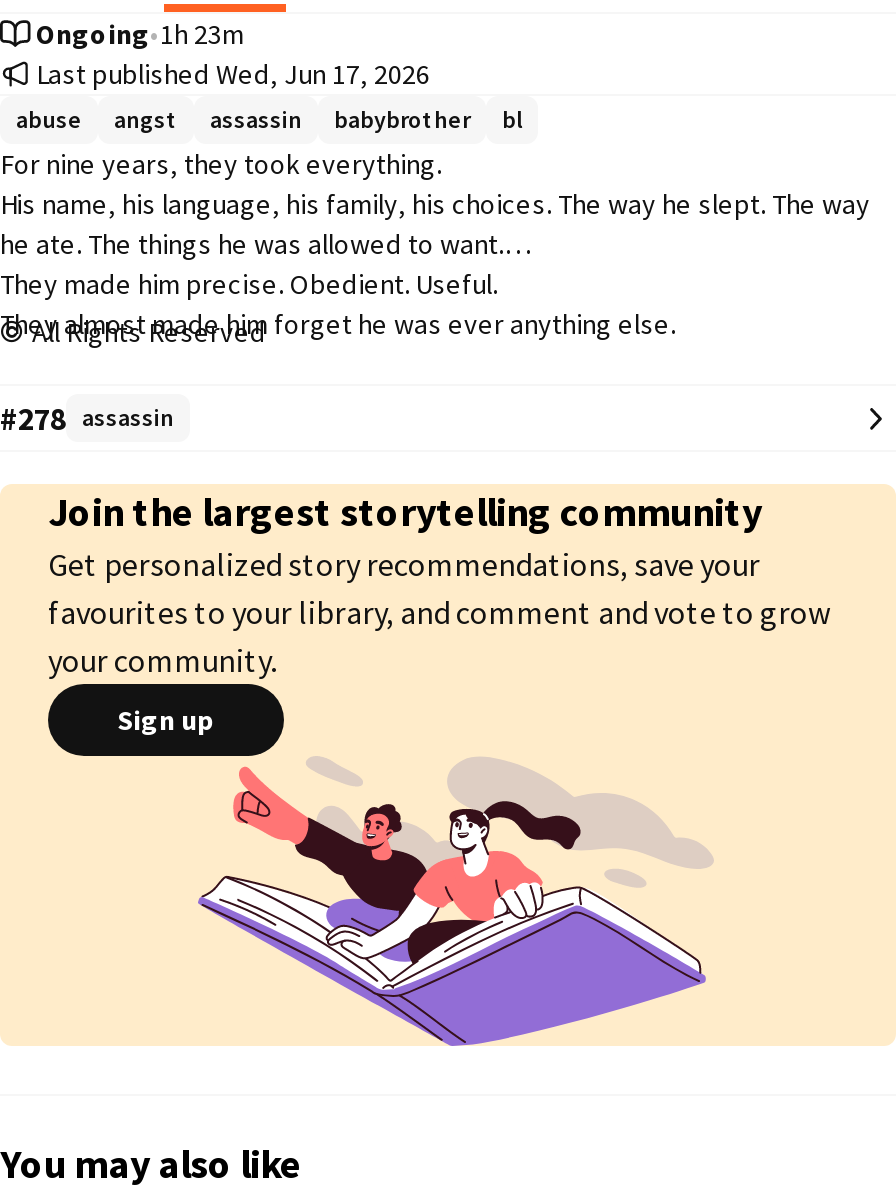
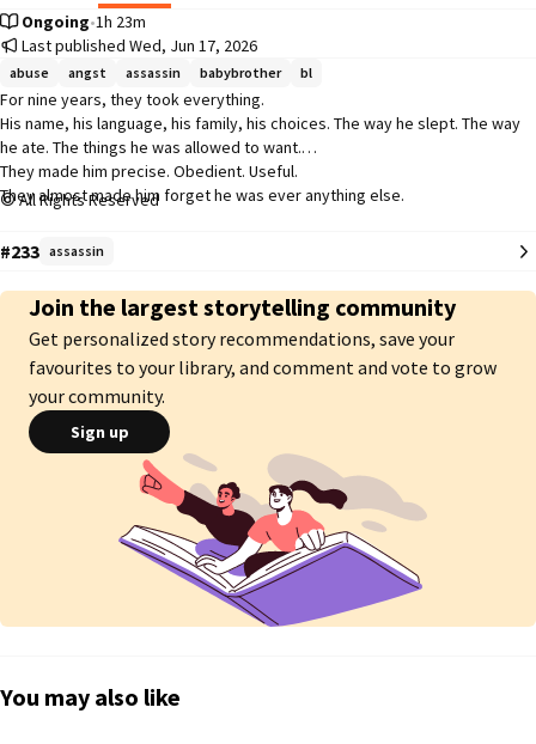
- #278 assassin
+ #233 assassin
